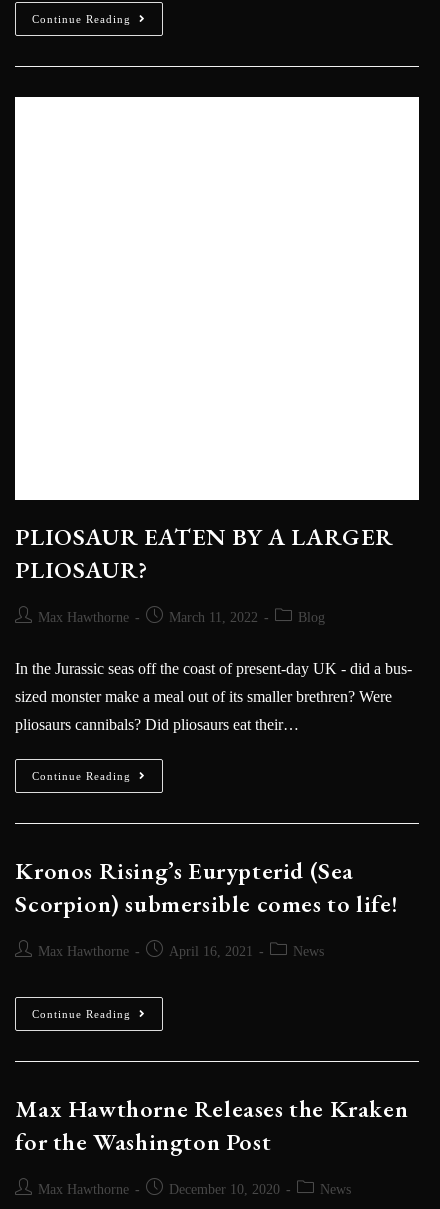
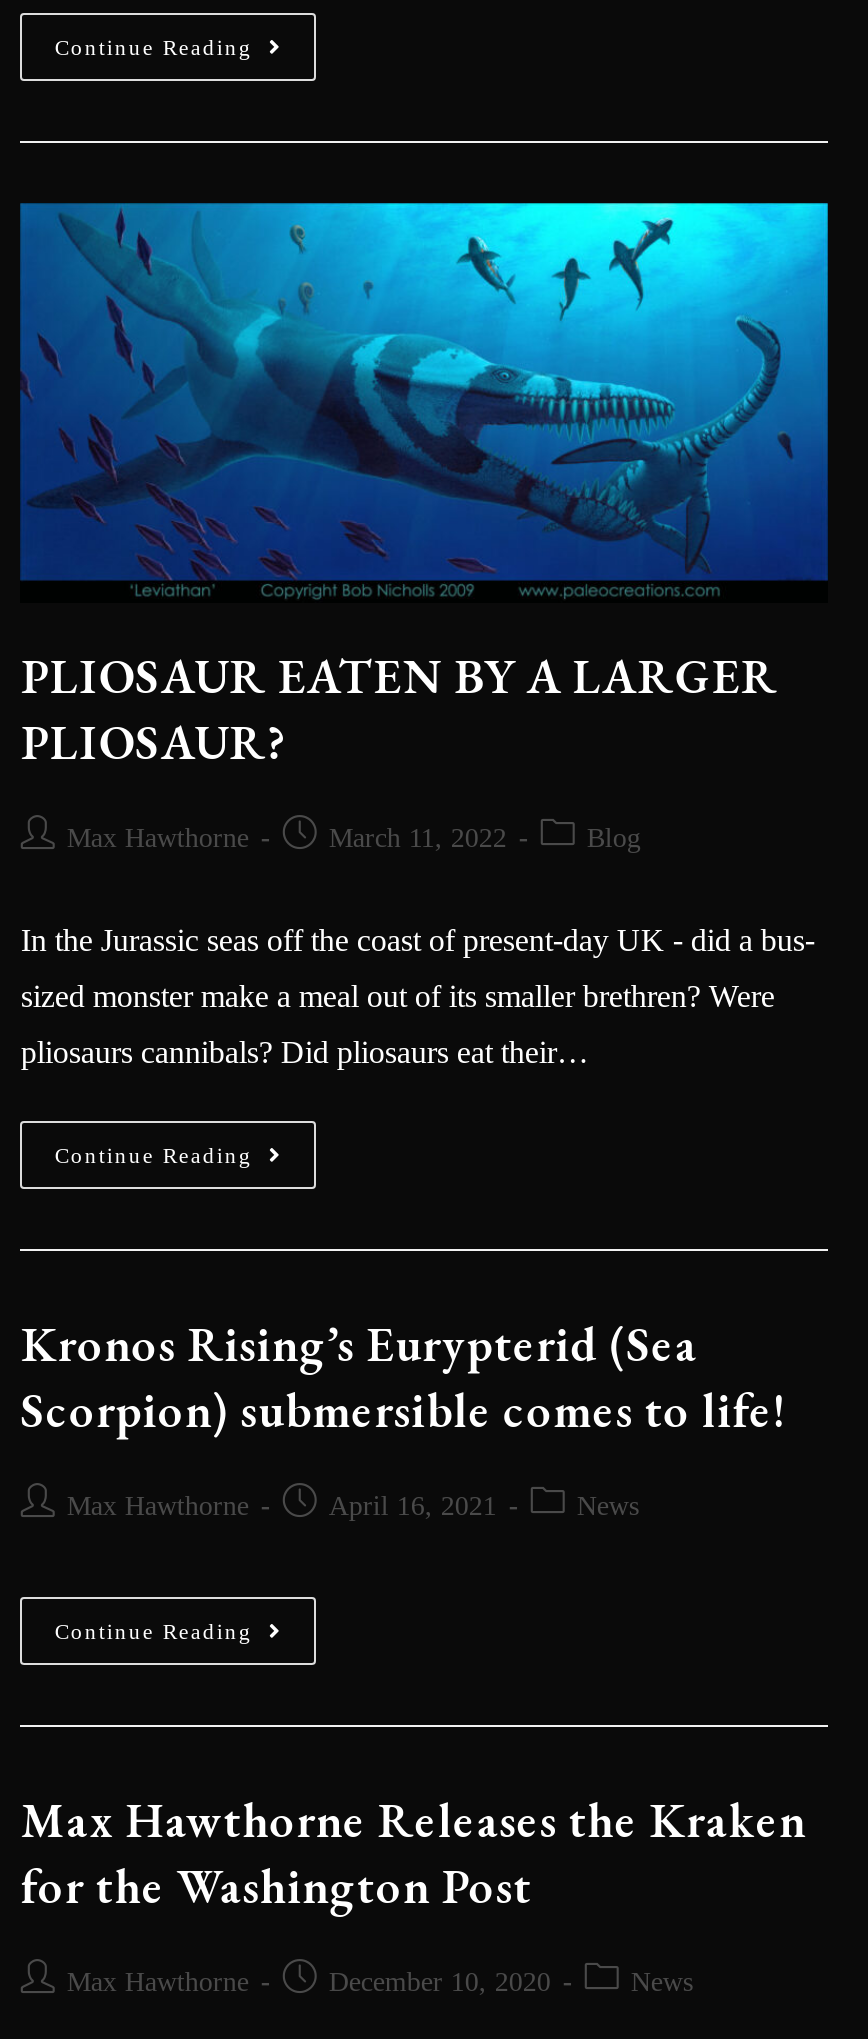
+ [image]
